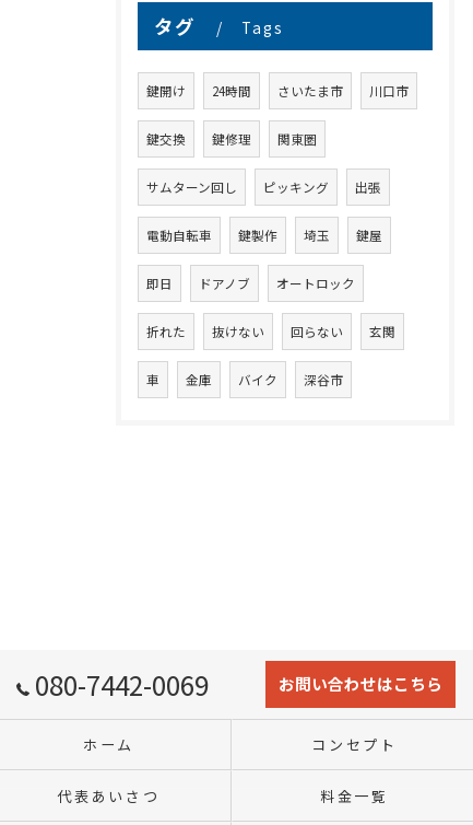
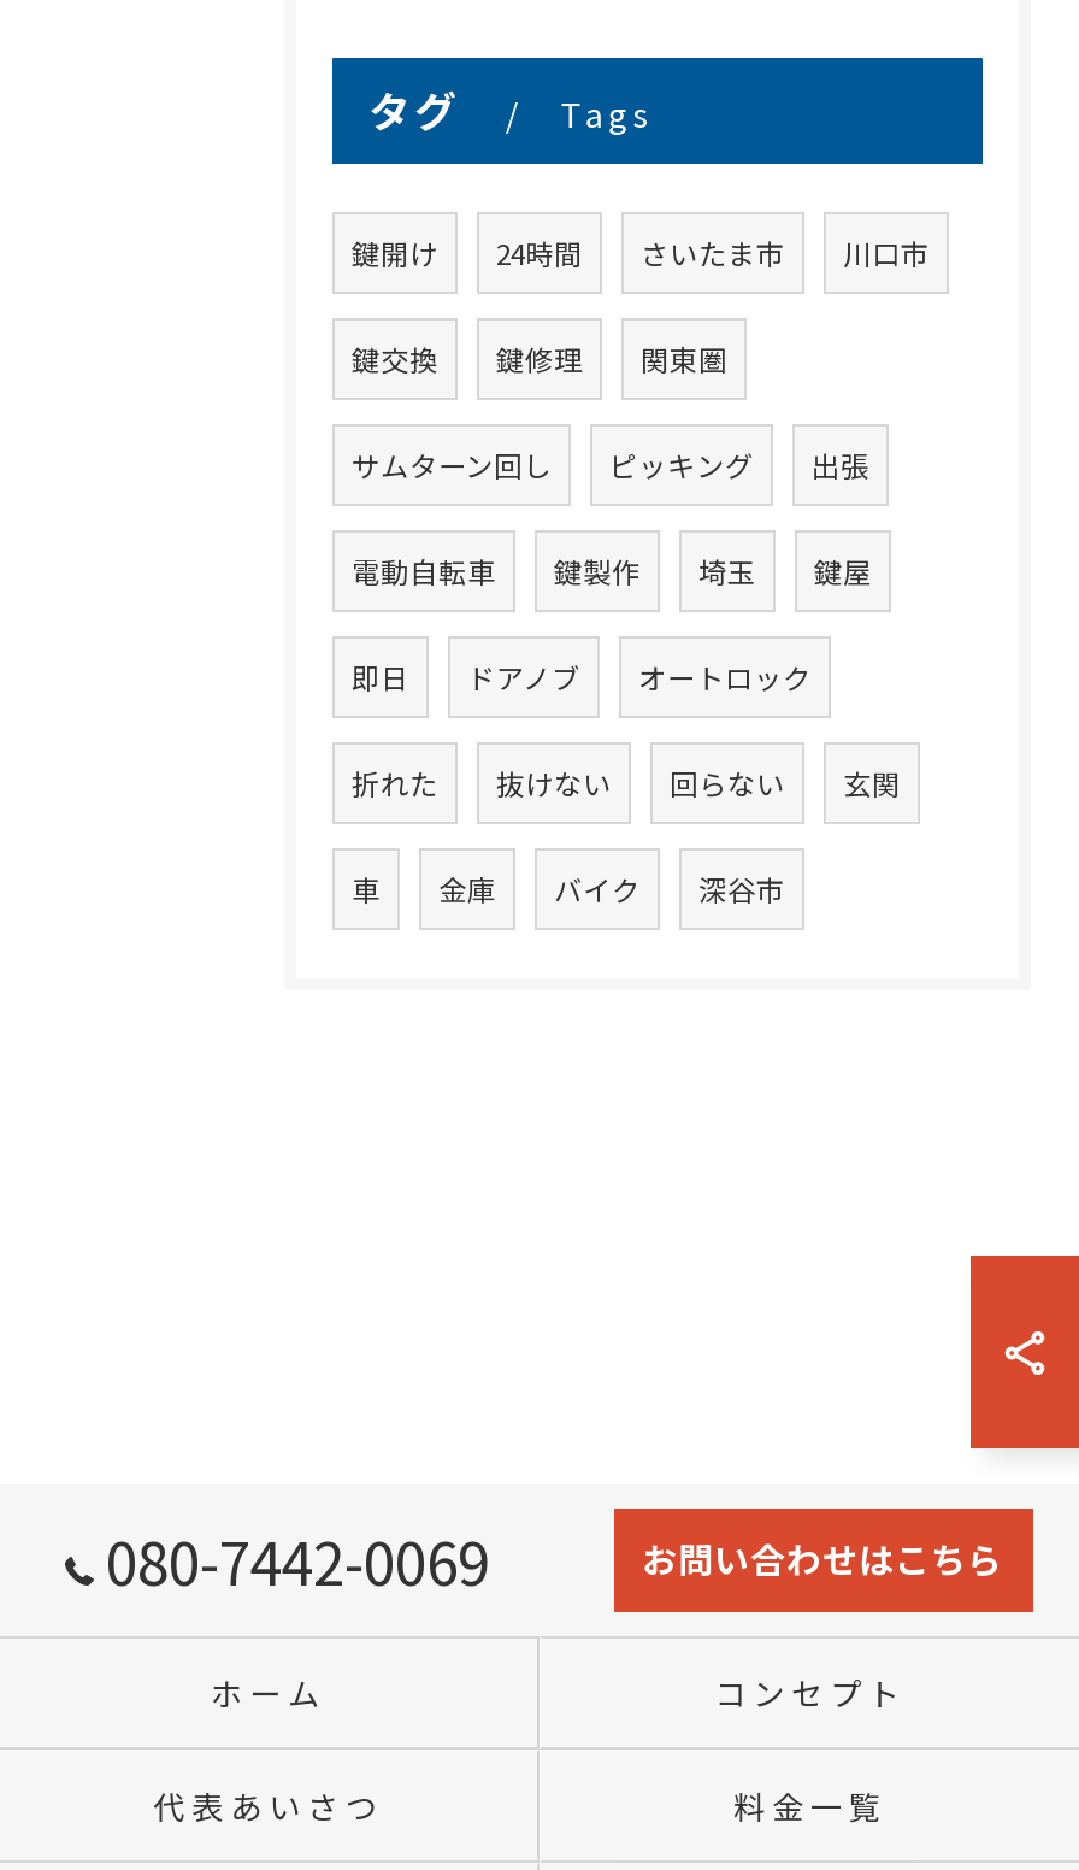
+ [image]
